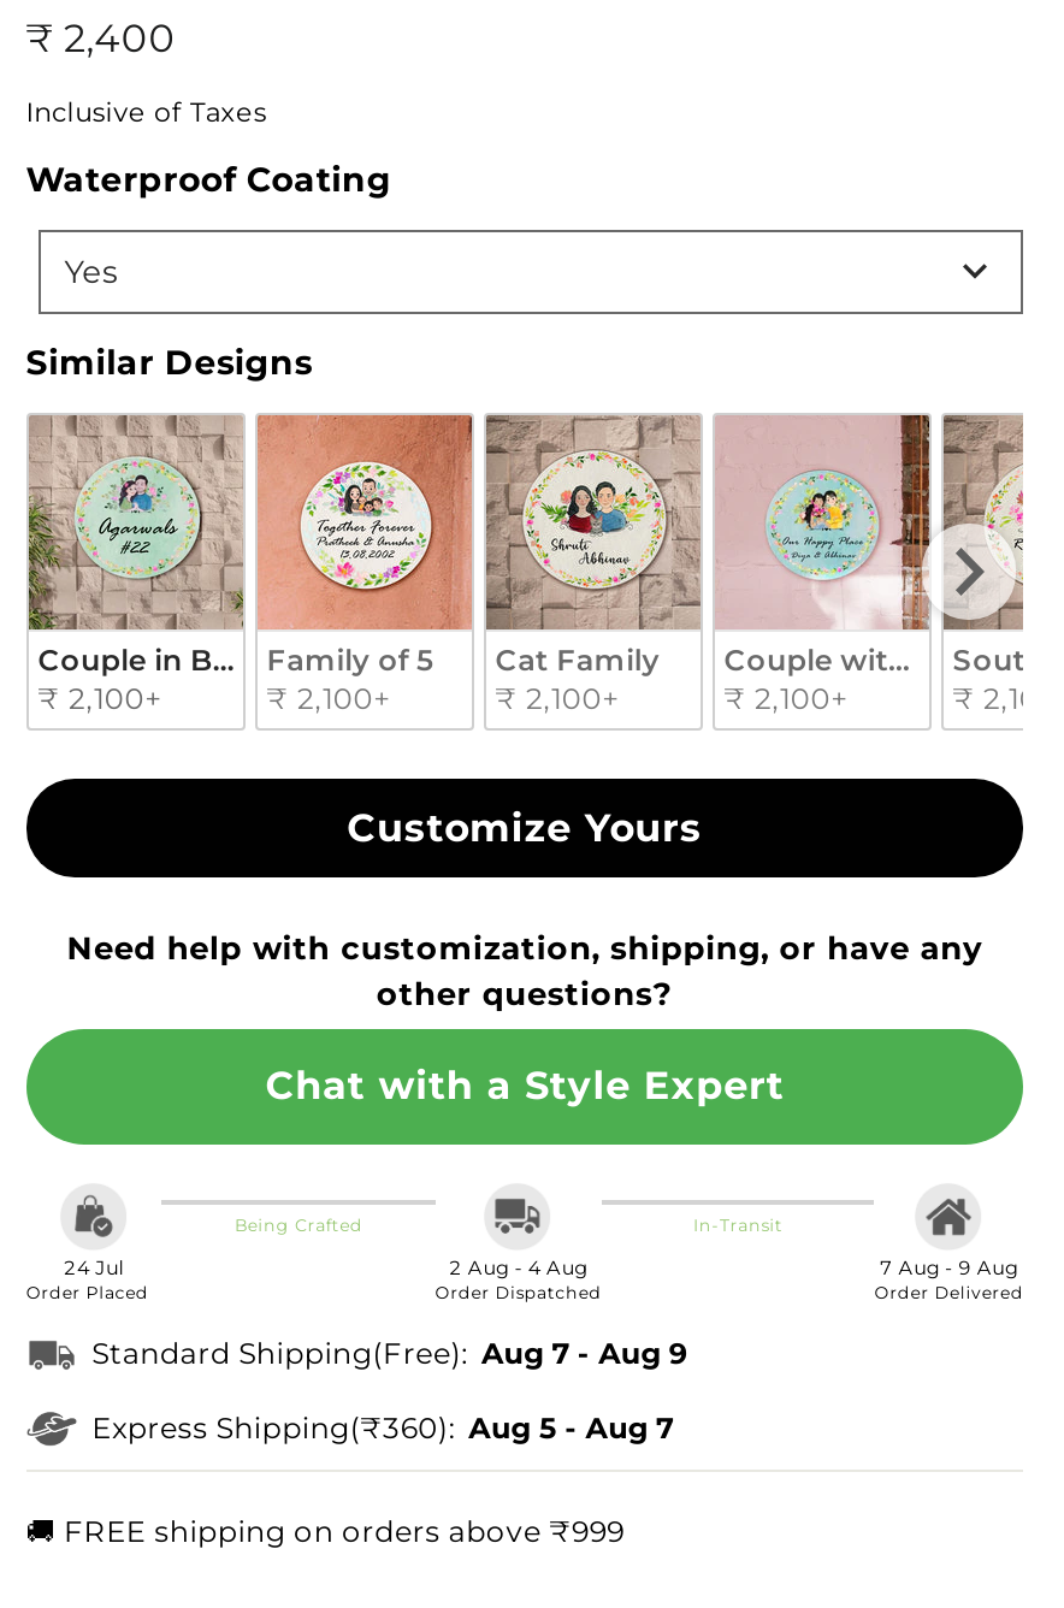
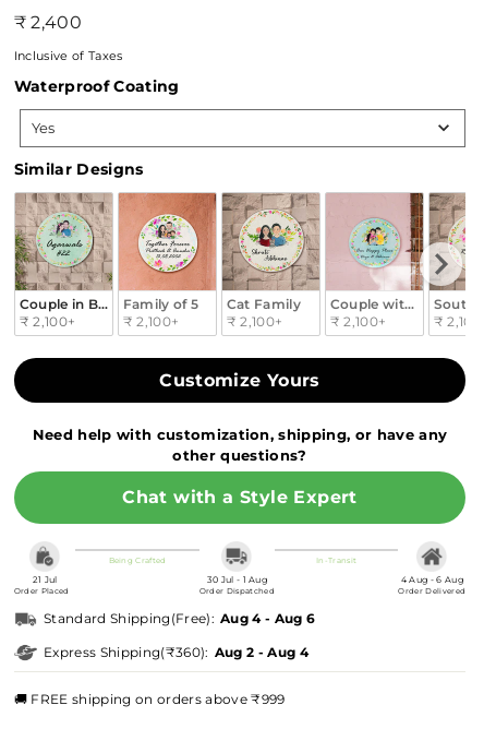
- 24 Jul
+ 21 Jul

- 2 Aug - 4 Aug
+ 30 Jul - 1 Aug

- 7 Aug - 9 Aug
+ 4 Aug - 6 Aug

- Standard Shipping(Free): Aug 7 - Aug 9
+ Standard Shipping(Free): Aug 4 - Aug 6

- Express Shipping(₹360): Aug 5 - Aug 7
+ Express Shipping(₹360): Aug 2 - Aug 4
